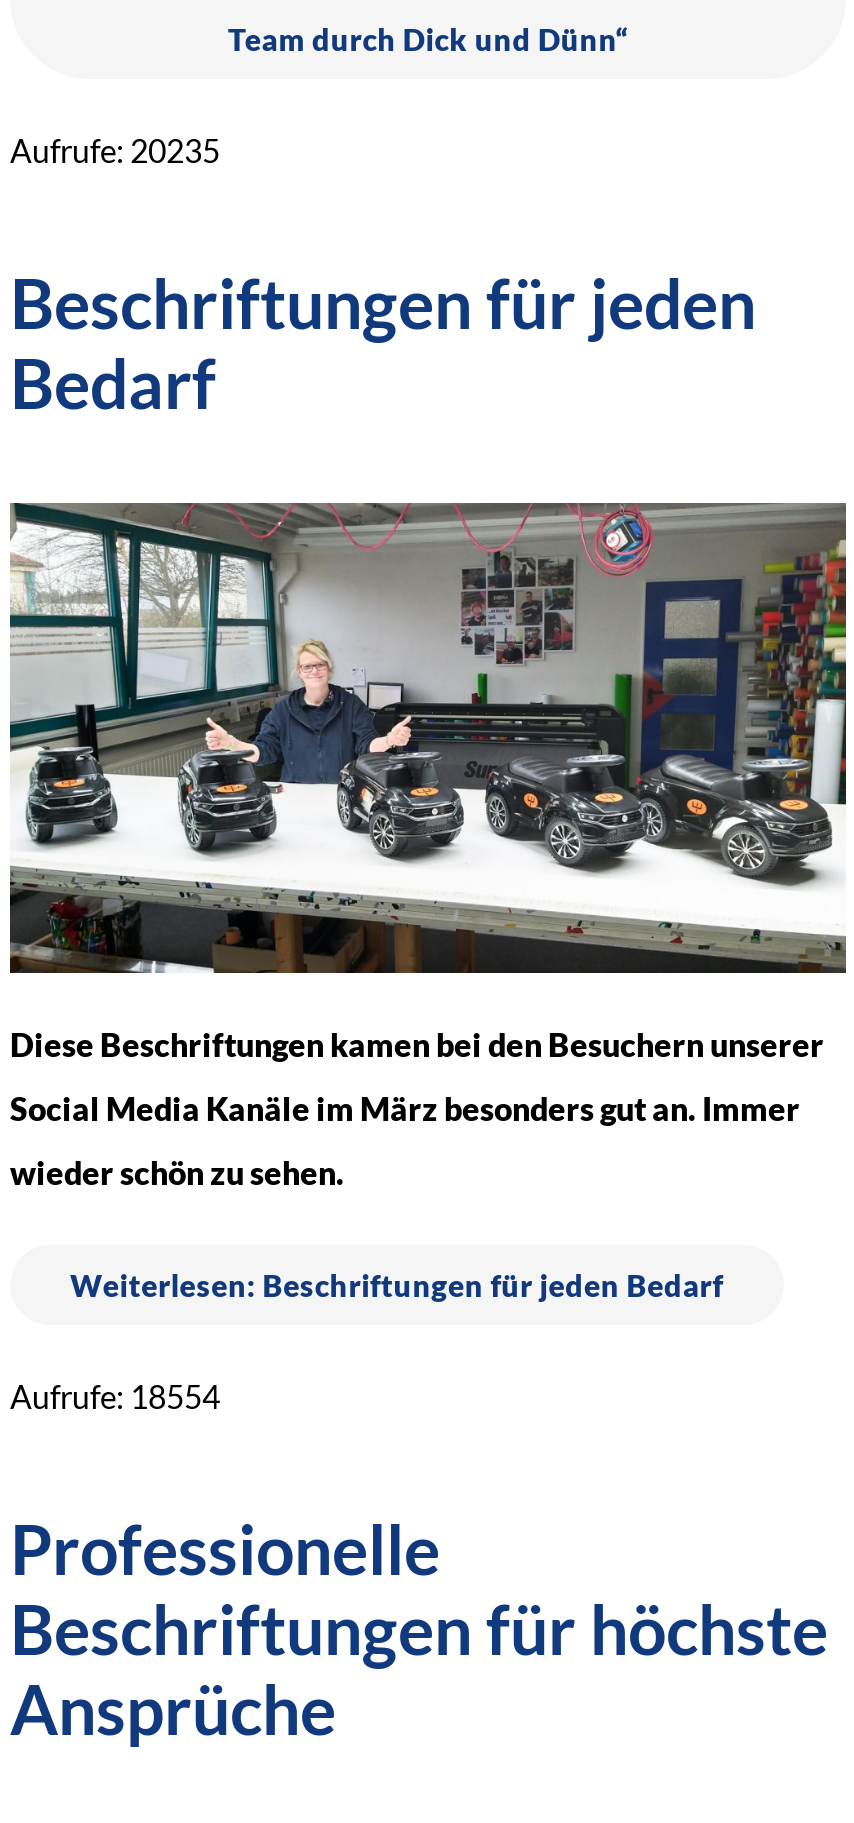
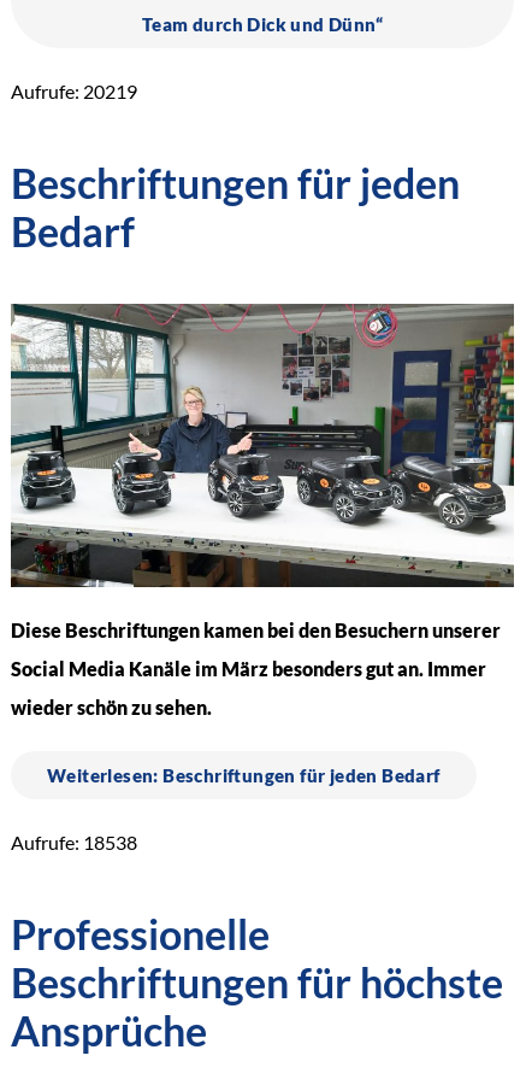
- Aufrufe: 20235
+ Aufrufe: 20219

- Aufrufe: 18554
+ Aufrufe: 18538
